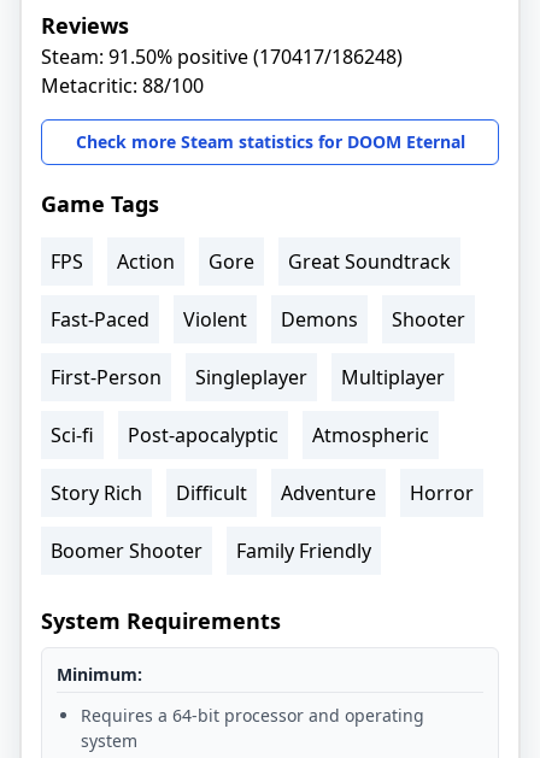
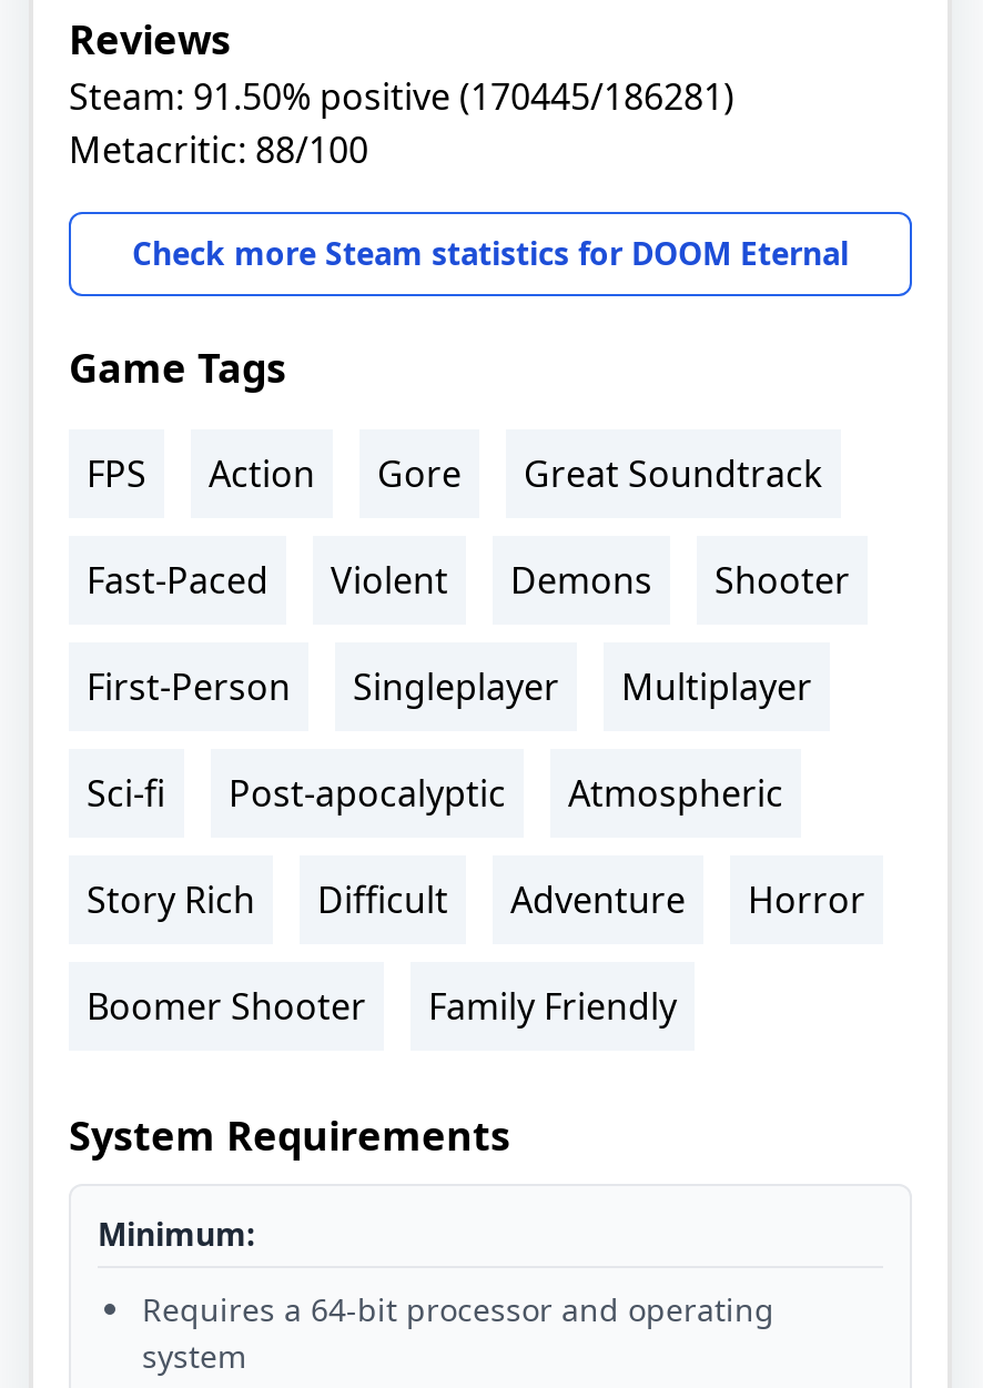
- Steam: 91.50% positive (170417/186248)
+ Steam: 91.50% positive (170445/186281)
